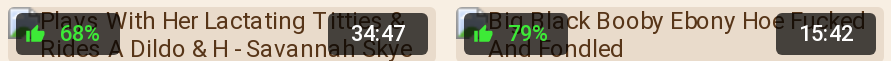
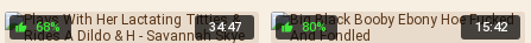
- 79%
+ 80%
